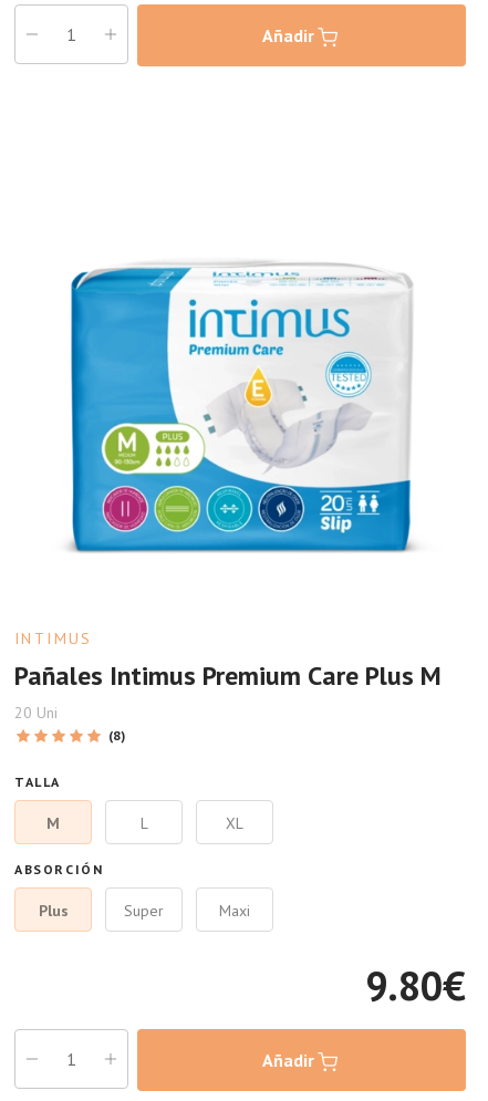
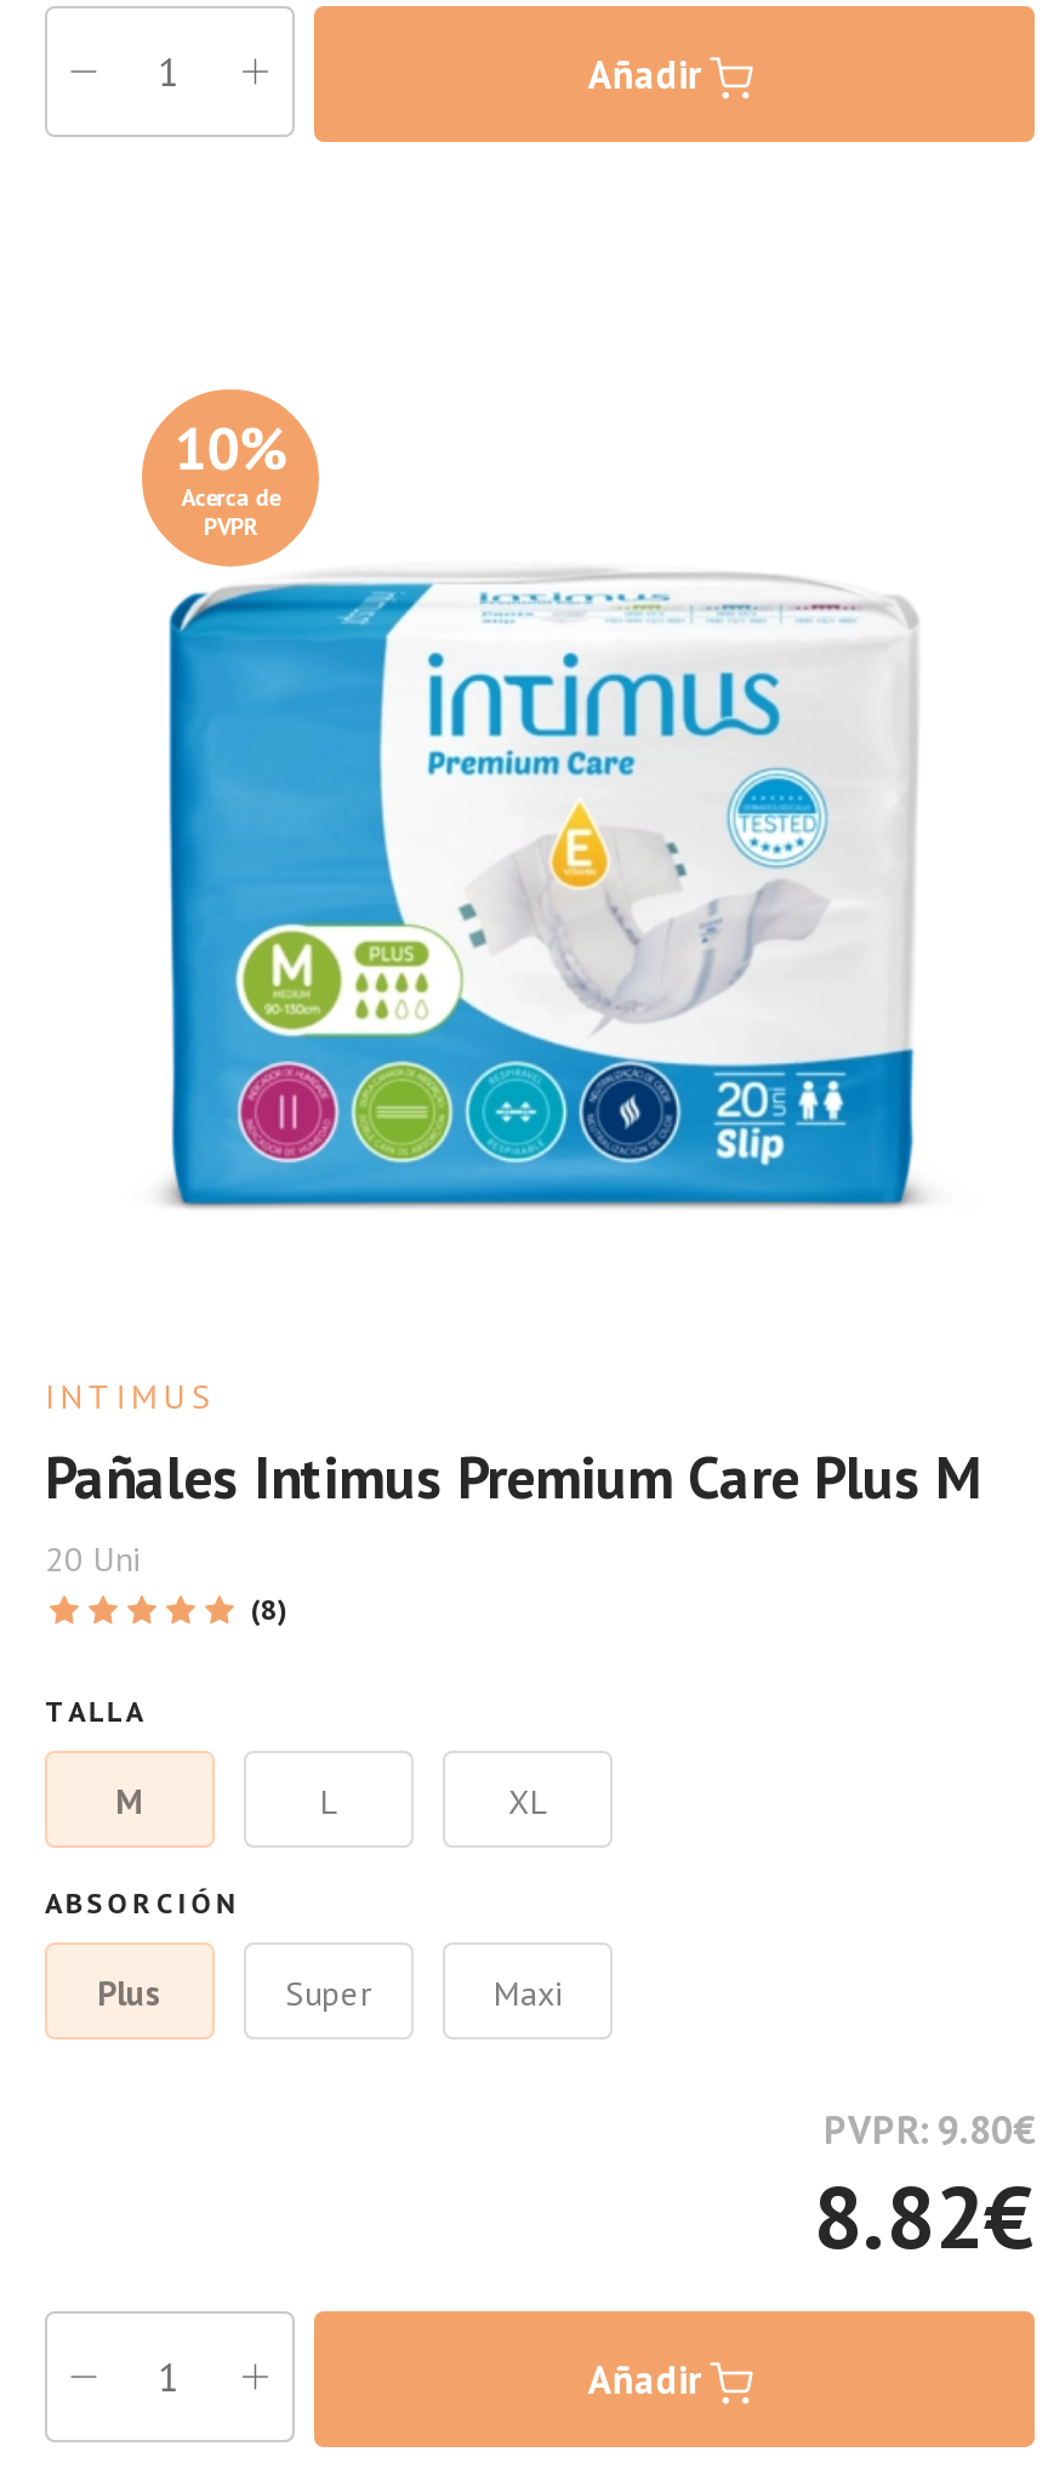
+ 10%
+ Acerca de
+ PVPR

- 9.80€
+ PVPR: 9.80€
+ 8.82€
